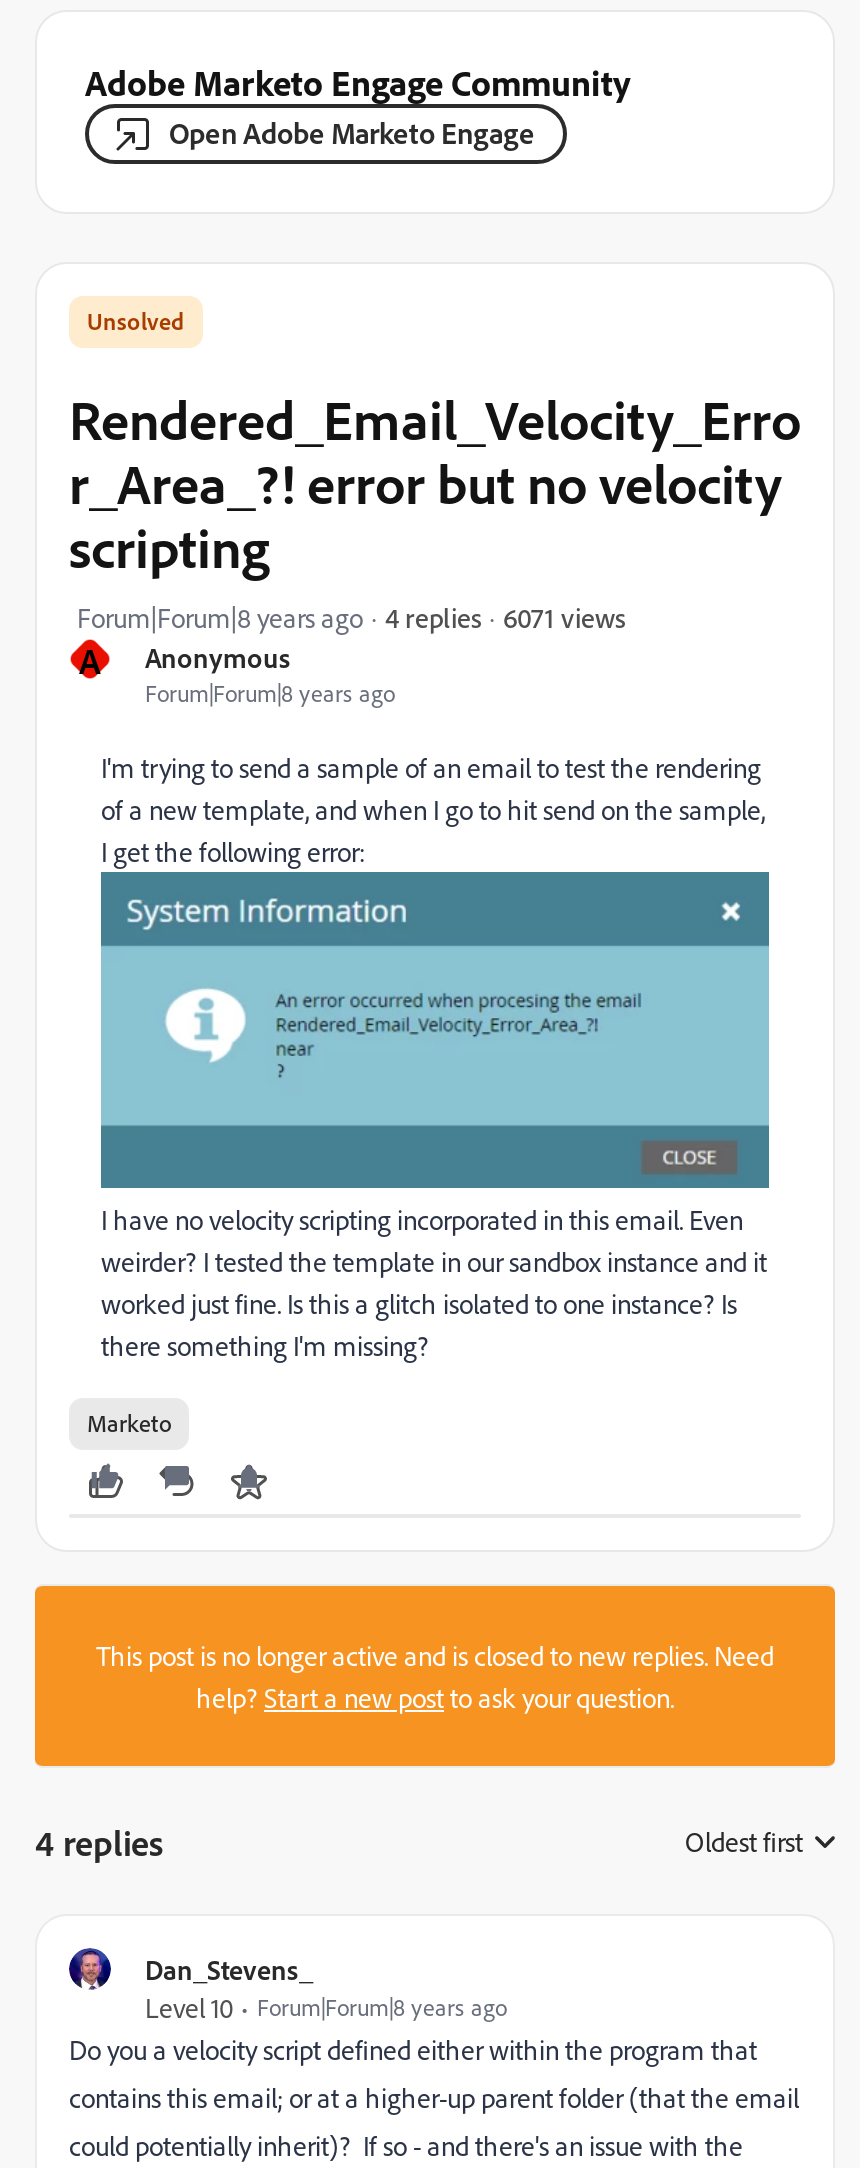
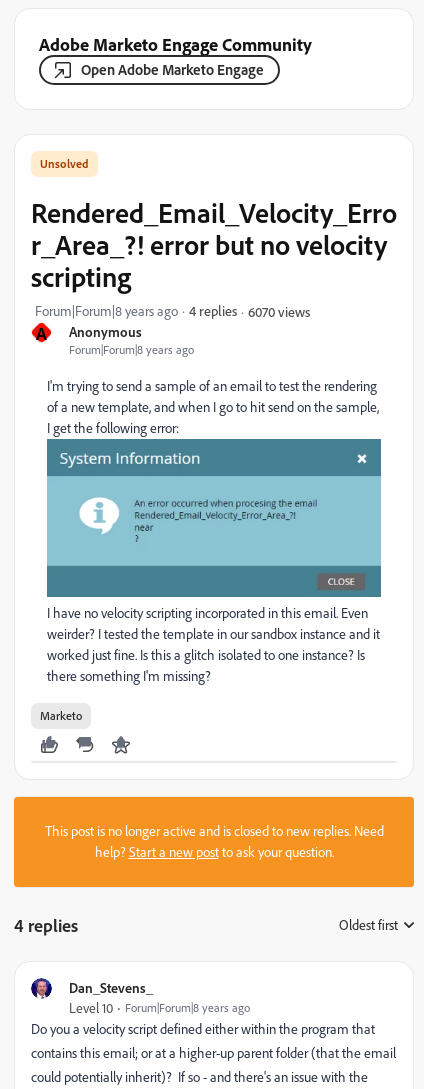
- 6071 views
+ 6070 views
